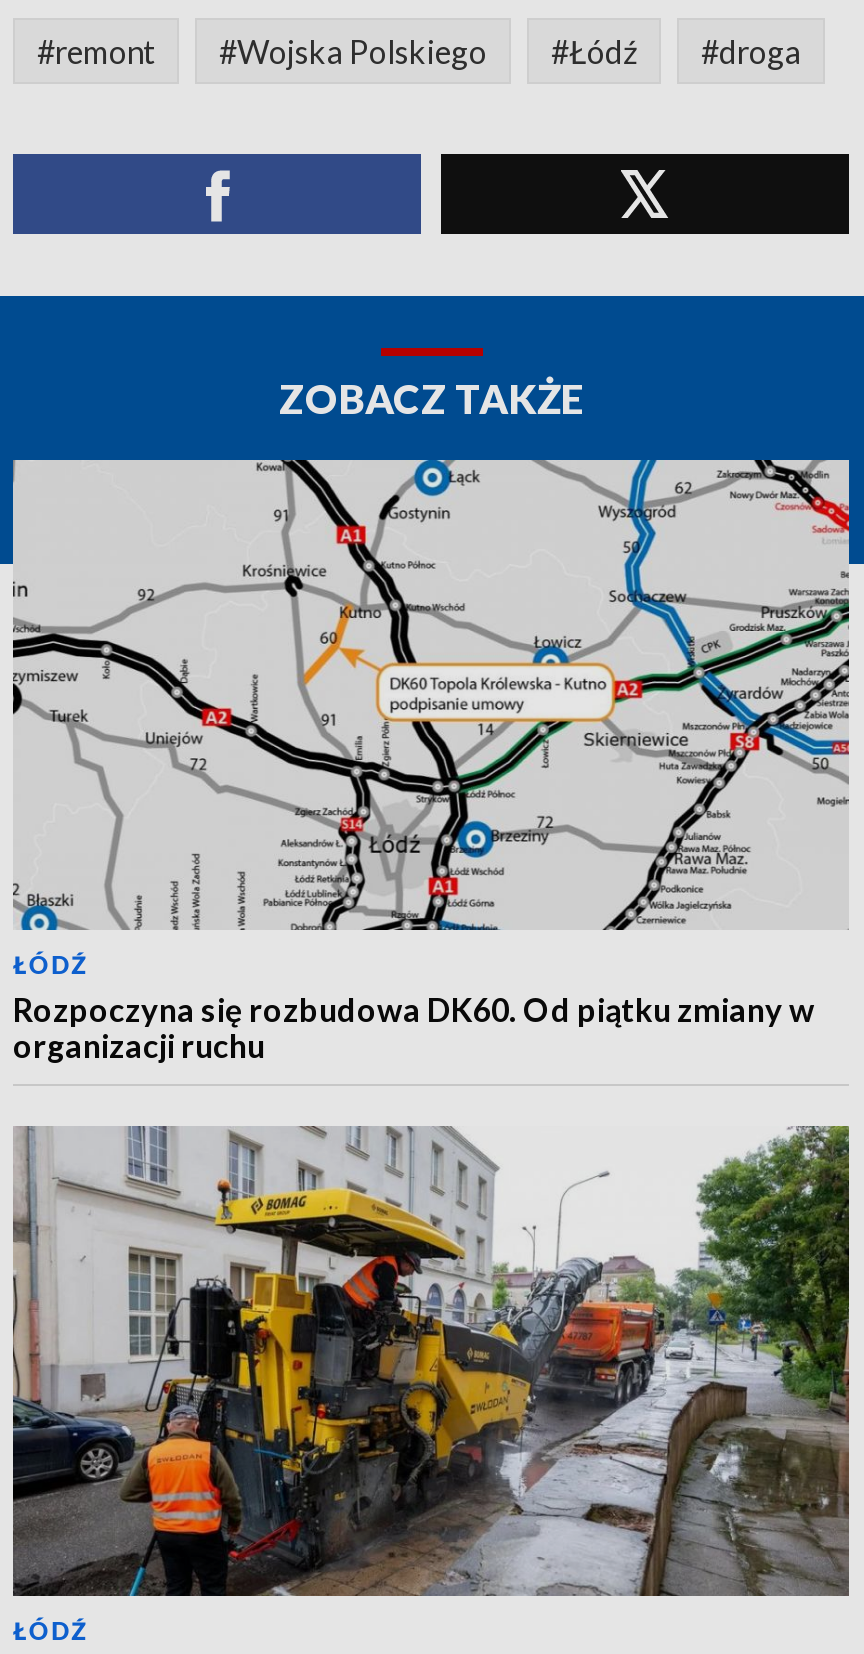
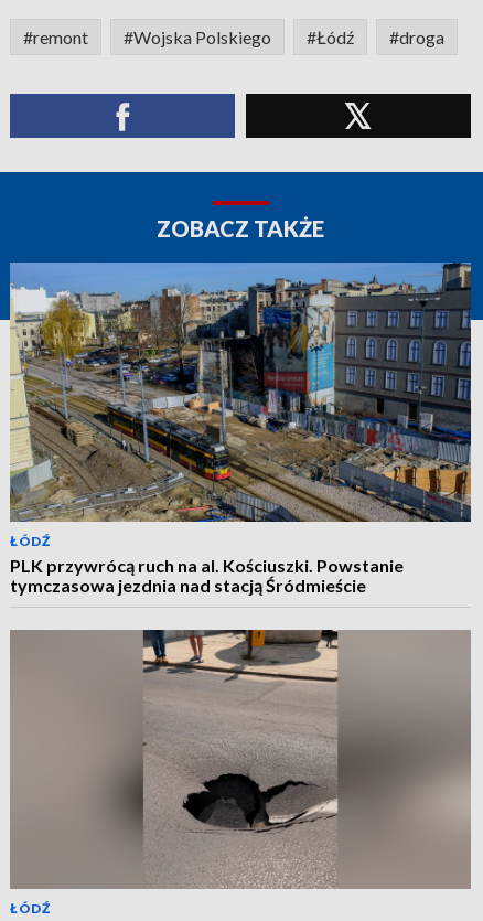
- [image]
- Rozpoczyna się rozbudowa DK60. Od piątku zmiany w
- organizacji ruchu
+ [image]
+ PLK przywrócą ruch na al. Kościuszki. Powstanie
+ tymczasowa jezdnia nad stacją Śródmieście

- [image]
+ [image]
